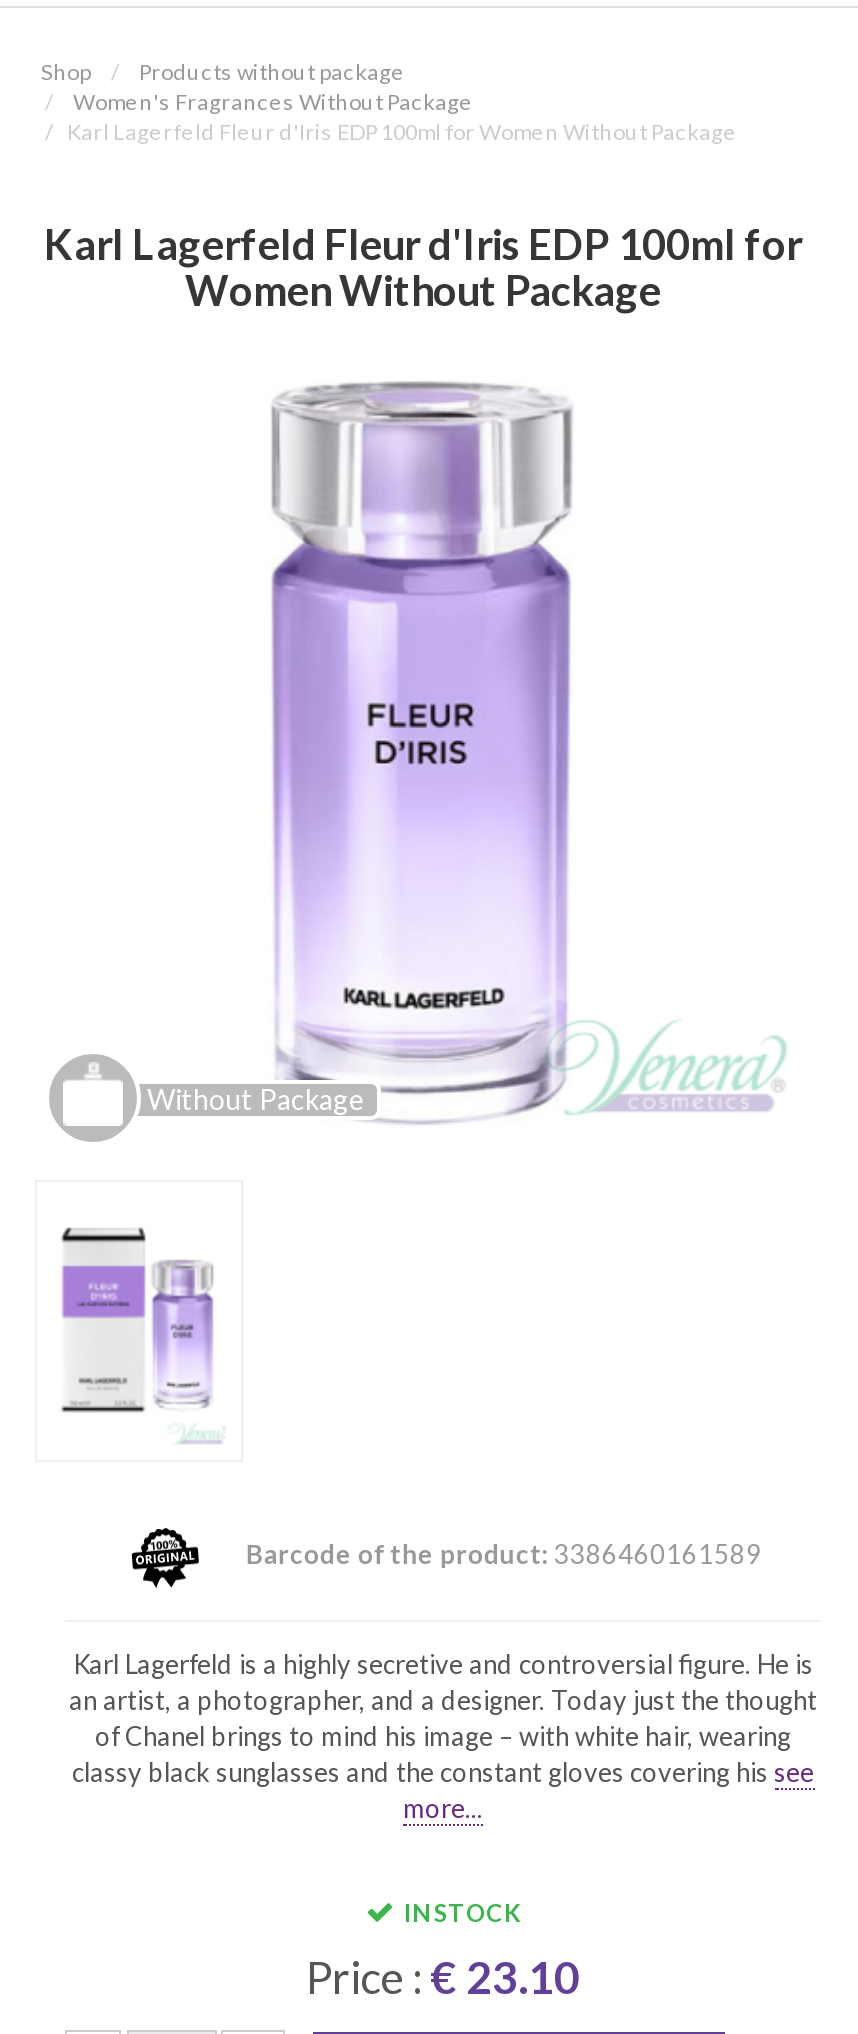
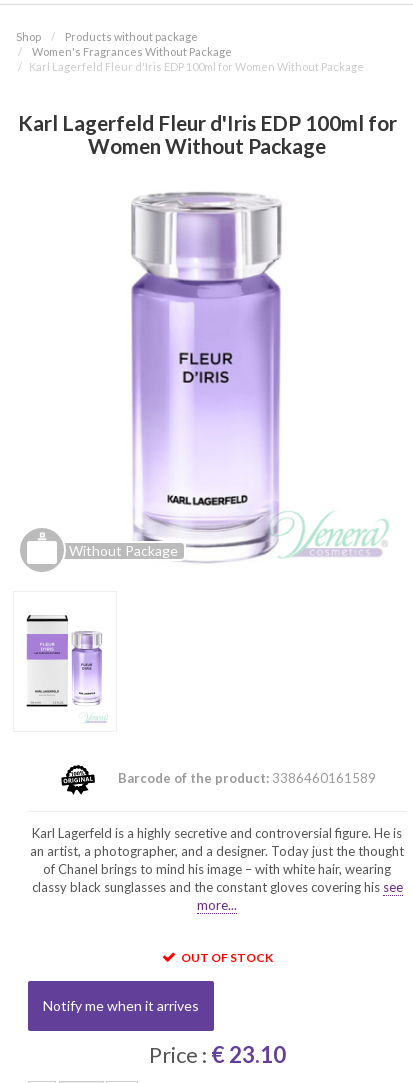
- IN STOCK
+ OUT OF STOCK
+ Notify me when it arrives
